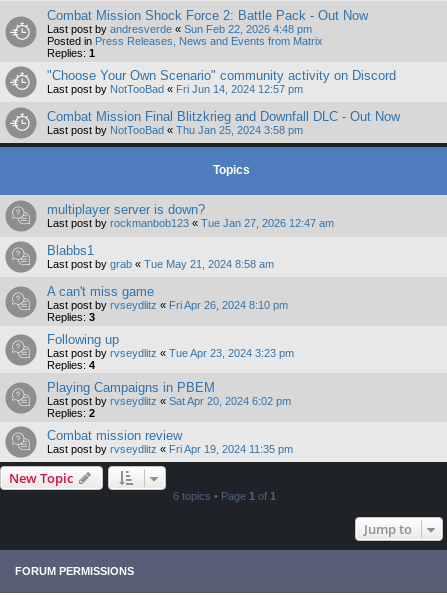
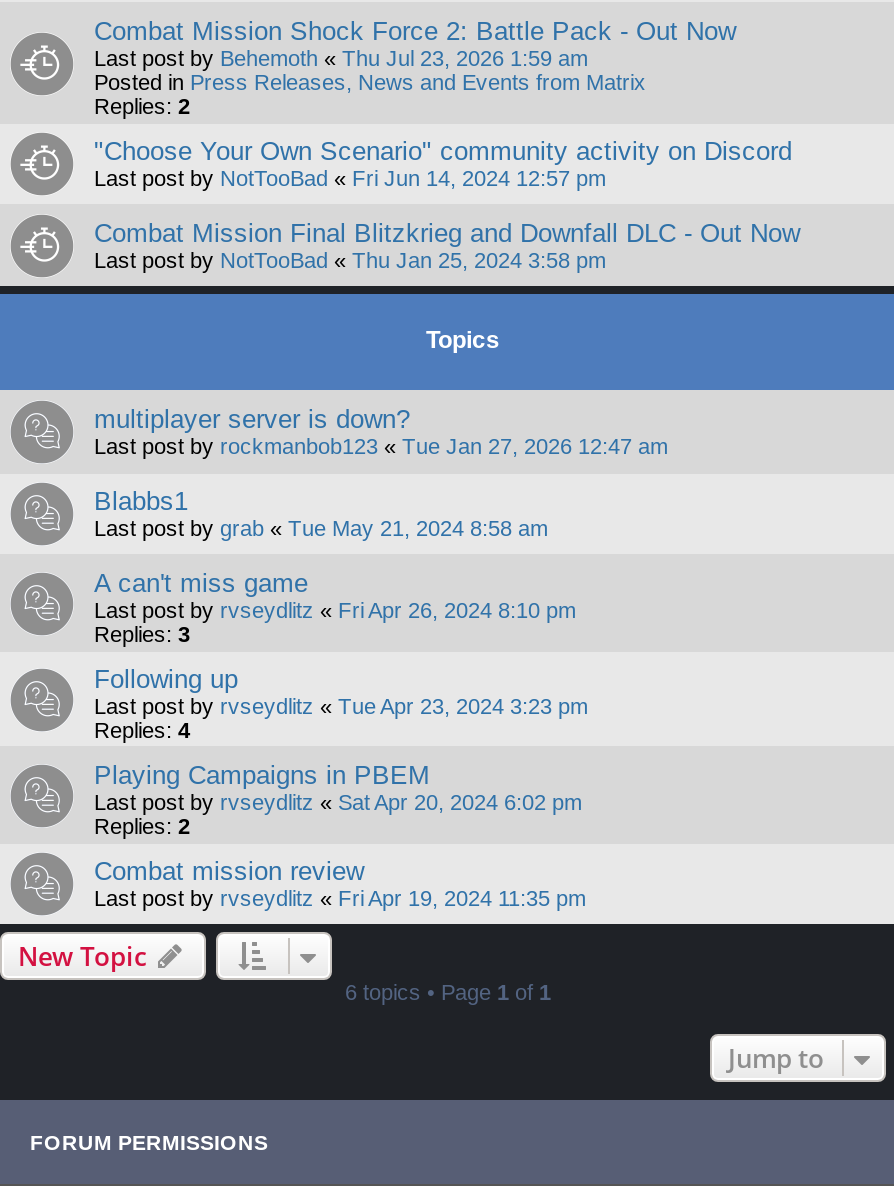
- Last post by andresverde «Sun Feb 22, 2026 4:48 pm
+ Last post by Behemoth «Thu Jul 23, 2026 1:59 am

- Replies: 1
+ Replies: 2
